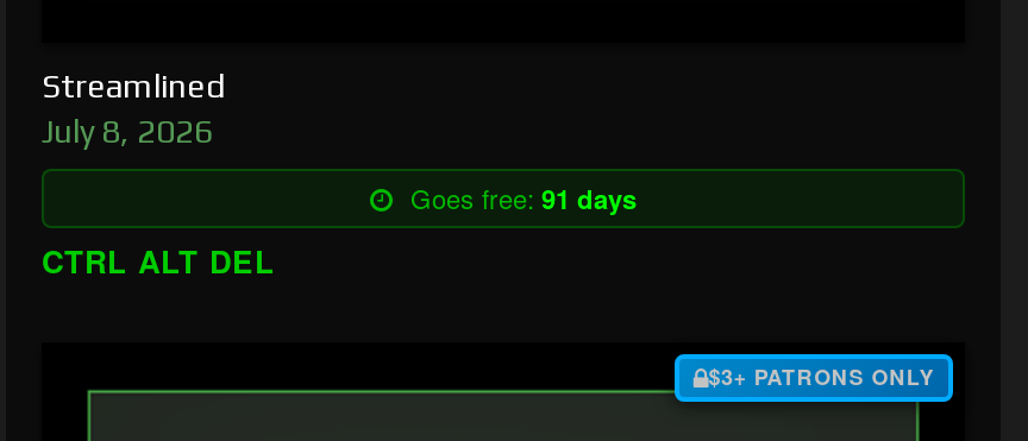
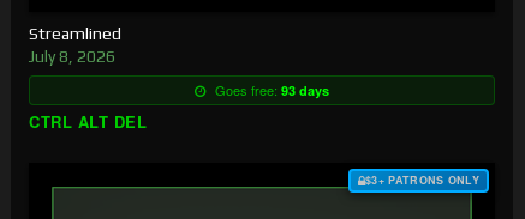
- Goes free: 91 days
+ Goes free: 93 days
